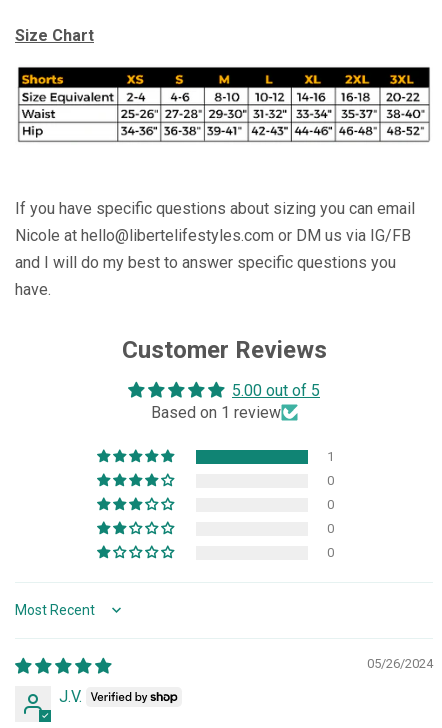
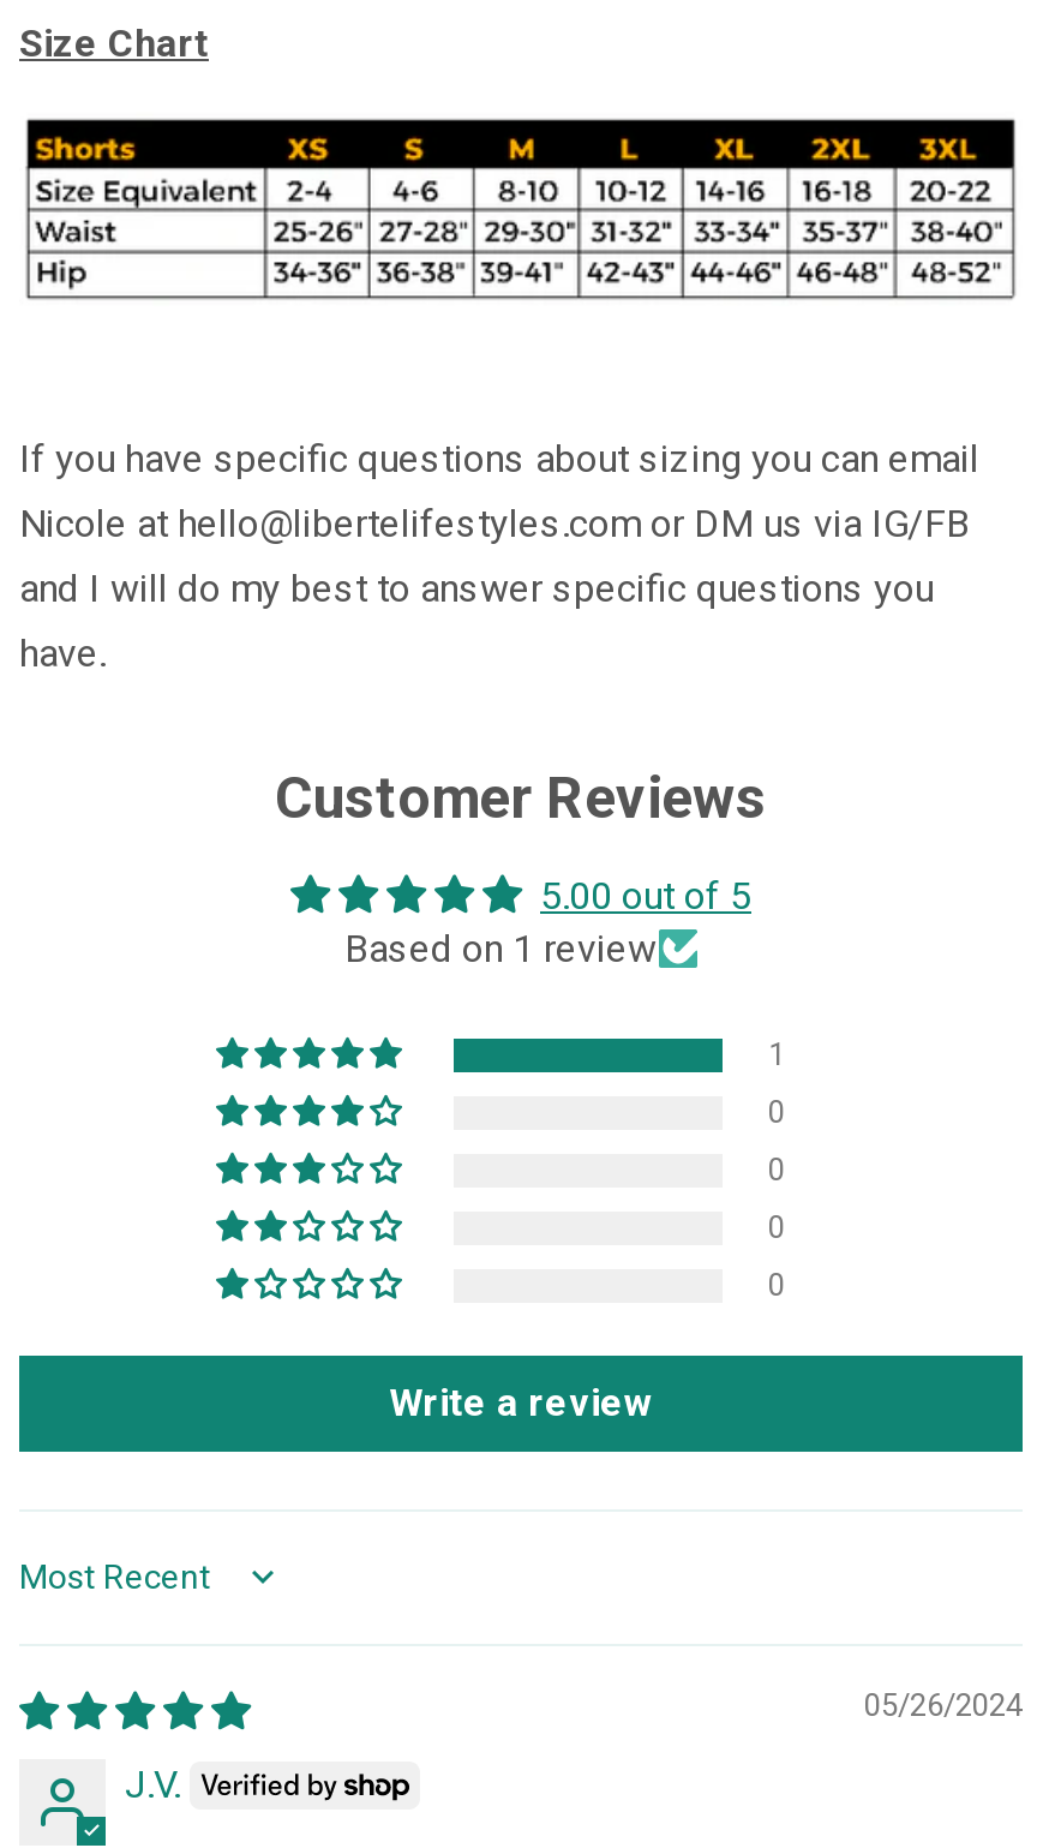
+ Write a review
